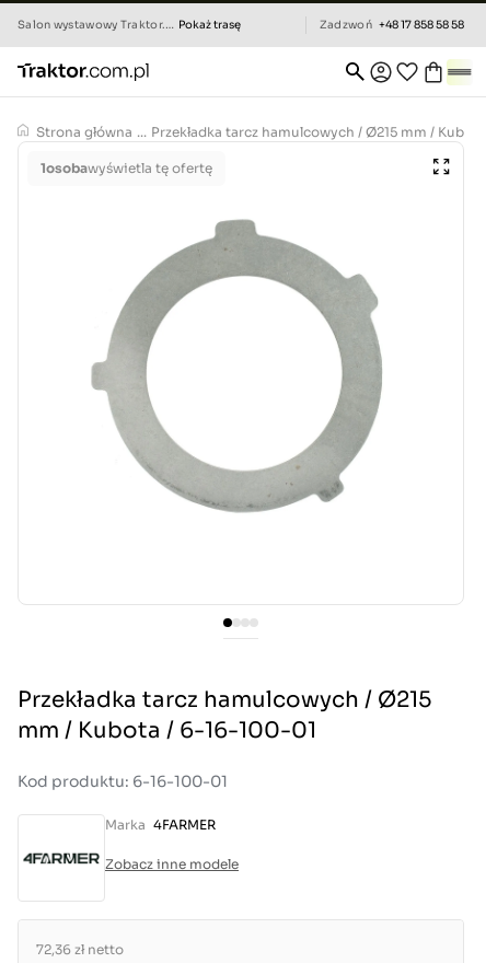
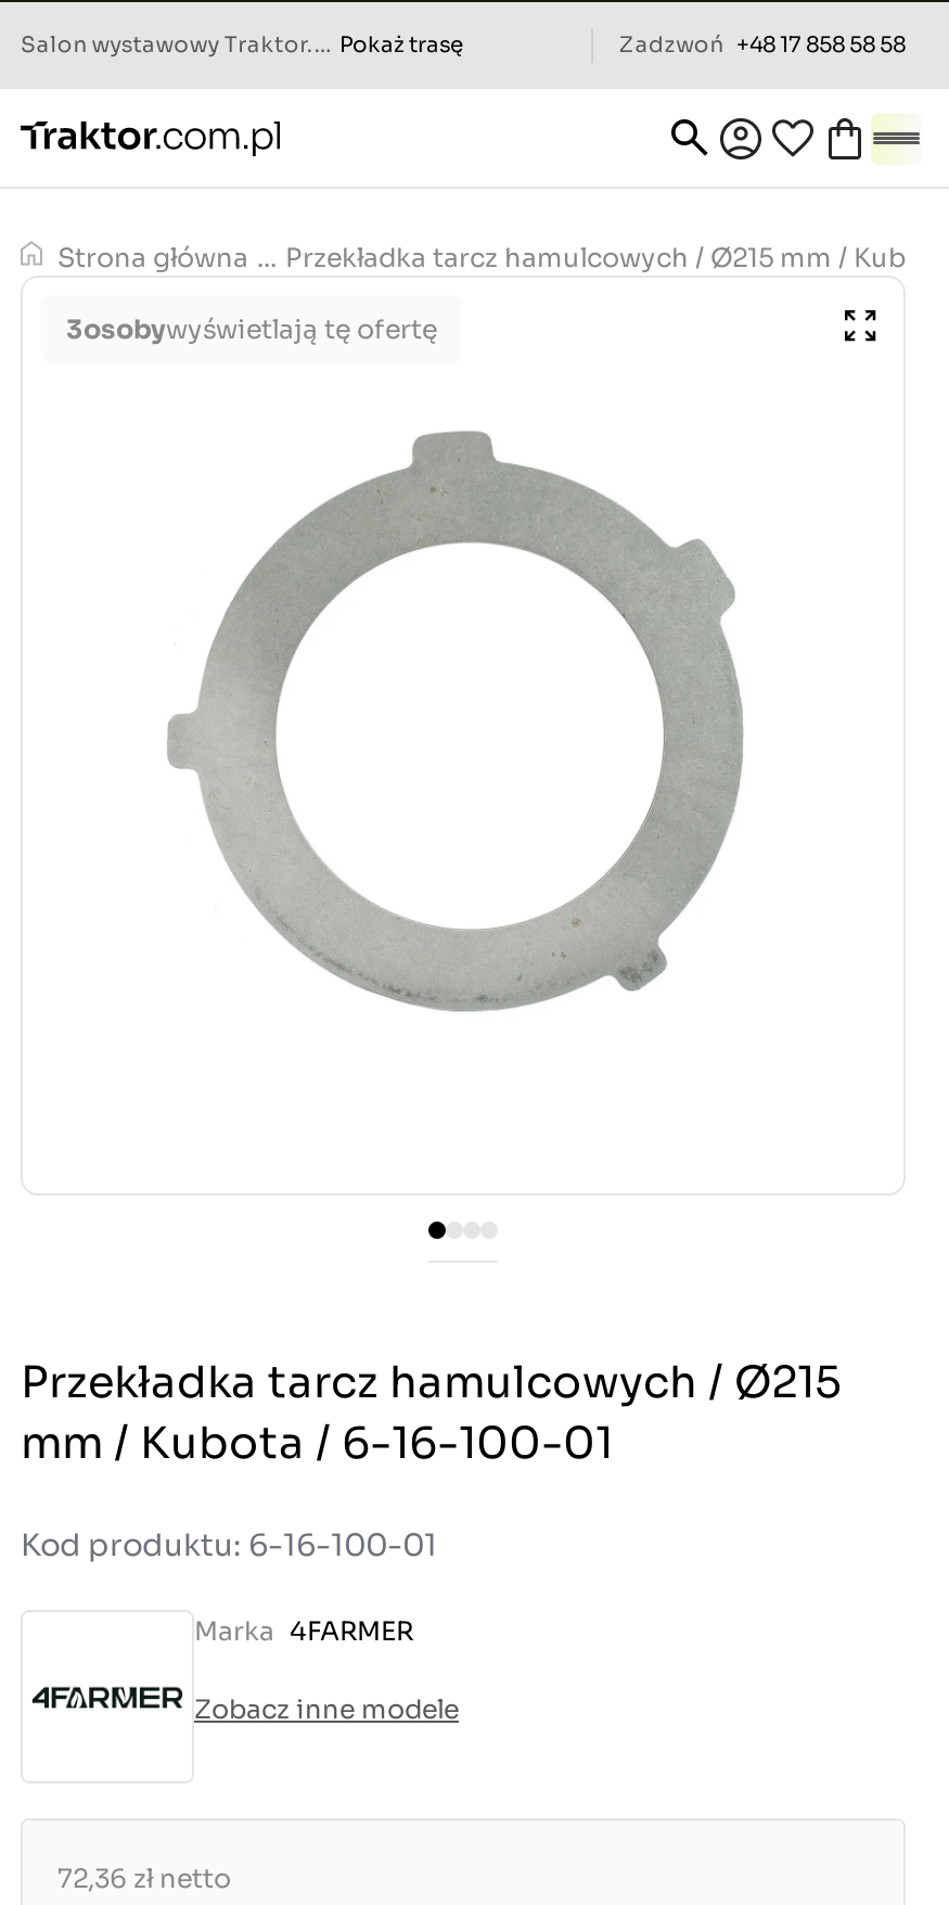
- 1osobawyświetla tę ofertę
+ 3osobywyświetlają tę ofertę
